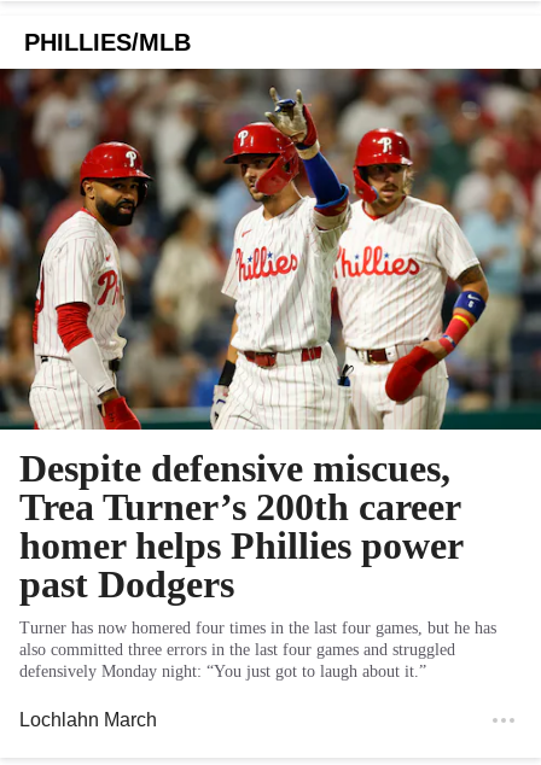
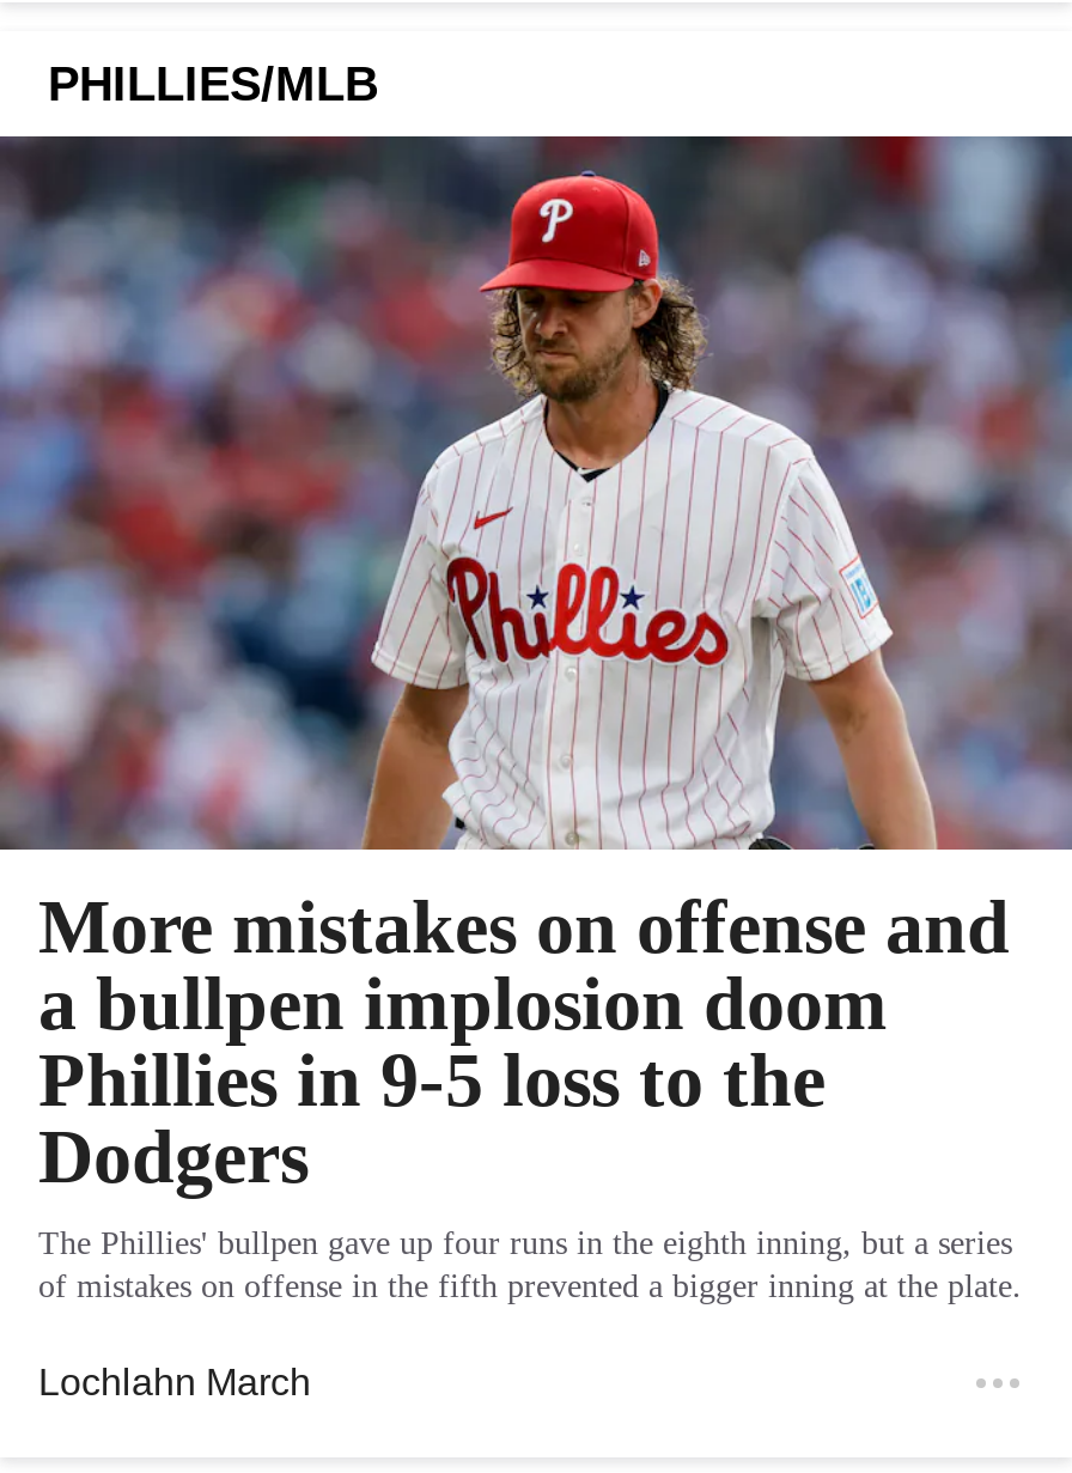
- [image]
- Despite defensive miscues,
- Trea Turner’s 200th career
- homer helps Phillies power
- past Dodgers
- Turner has now homered four times in the last four games, but he has
- also committed three errors in the last four games and struggled
- defensively Monday night: “You just got to laugh about it.”
+ [image]
+ More mistakes on offense and
+ a bullpen implosion doom
+ Phillies in 9-5 loss to the
+ Dodgers
+ The Phillies' bullpen gave up four runs in the eighth inning, but a series
+ of mistakes on offense in the fifth prevented a bigger inning at the plate.
